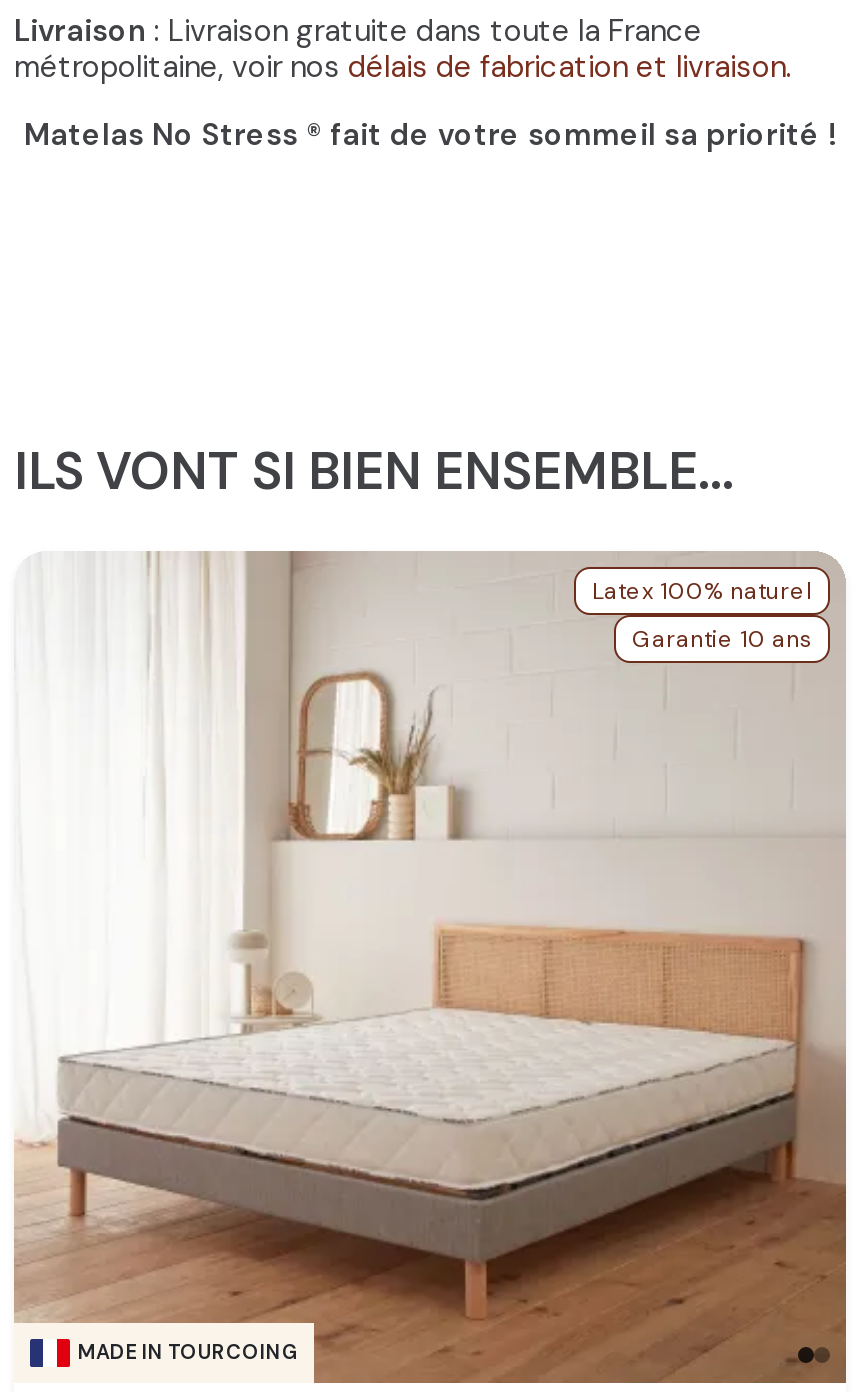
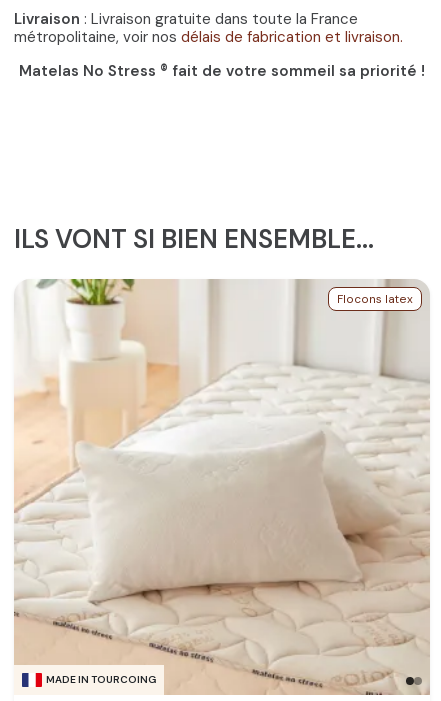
- [image]
- Latex 100% naturel
- Garantie 10 ans
+ [image]
+ Flocons latex
